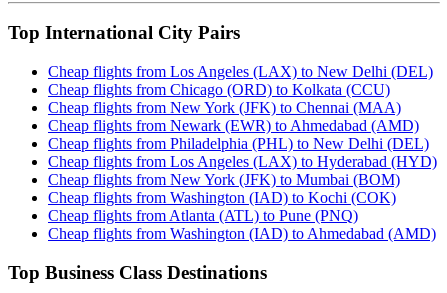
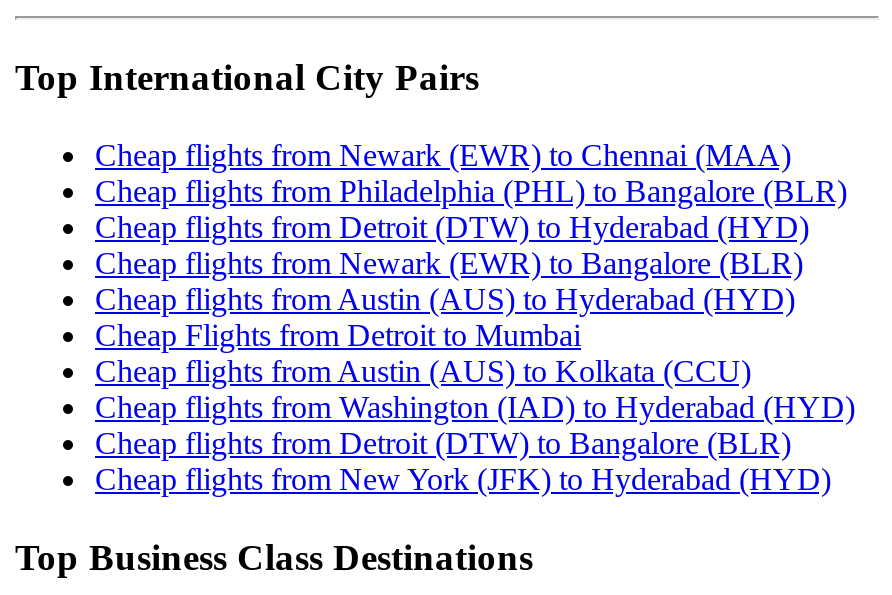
- Cheap flights from Los Angeles (LAX) to New Delhi (DEL)
- Cheap flights from Chicago (ORD) to Kolkata (CCU)
- Cheap flights from New York (JFK) to Chennai (MAA)
- Cheap flights from Newark (EWR) to Ahmedabad (AMD)
- Cheap flights from Philadelphia (PHL) to New Delhi (DEL)
- Cheap flights from Los Angeles (LAX) to Hyderabad (HYD)
- Cheap flights from New York (JFK) to Mumbai (BOM)
- Cheap flights from Washington (IAD) to Kochi (COK)
- Cheap flights from Atlanta (ATL) to Pune (PNQ)
- Cheap flights from Washington (IAD) to Ahmedabad (AMD)
+ Cheap flights from Newark (EWR) to Chennai (MAA)
+ Cheap flights from Philadelphia (PHL) to Bangalore (BLR)
+ Cheap flights from Detroit (DTW) to Hyderabad (HYD)
+ Cheap flights from Newark (EWR) to Bangalore (BLR)
+ Cheap flights from Austin (AUS) to Hyderabad (HYD)
+ Cheap Flights from Detroit to Mumbai
+ Cheap flights from Austin (AUS) to Kolkata (CCU)
+ Cheap flights from Washington (IAD) to Hyderabad (HYD)
+ Cheap flights from Detroit (DTW) to Bangalore (BLR)
+ Cheap flights from New York (JFK) to Hyderabad (HYD)
